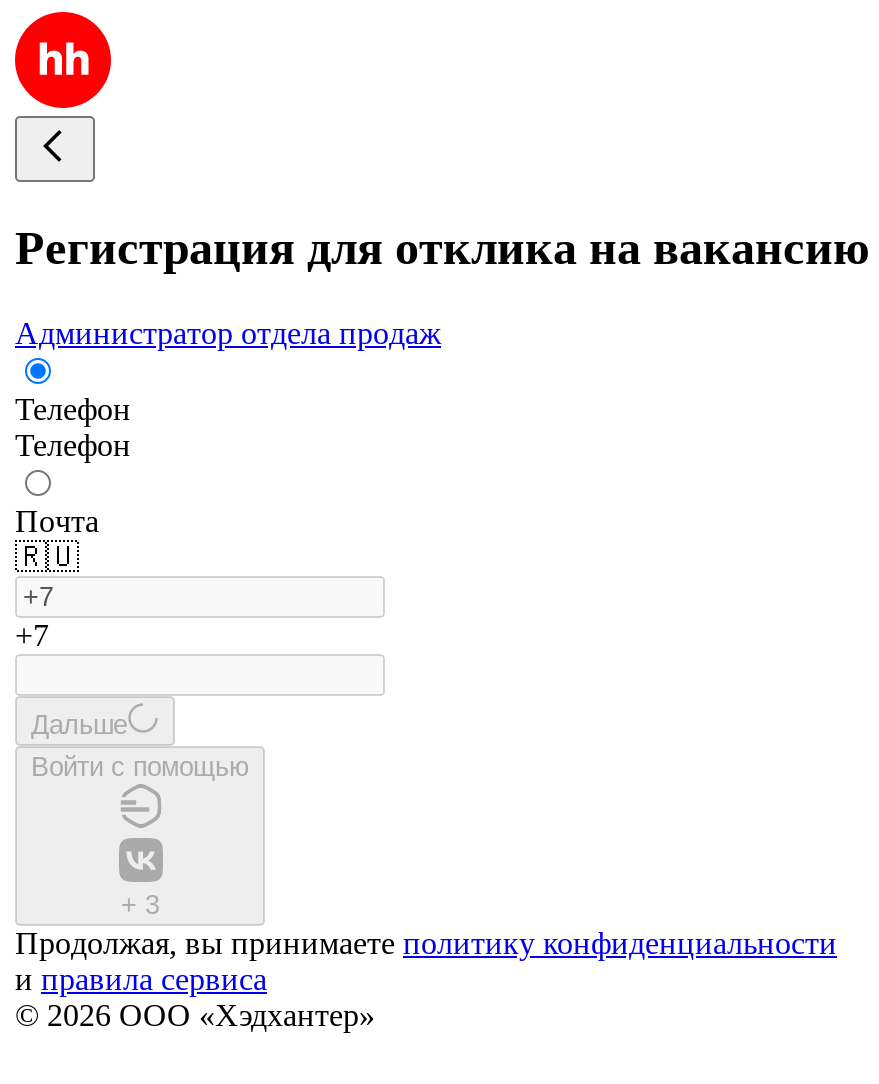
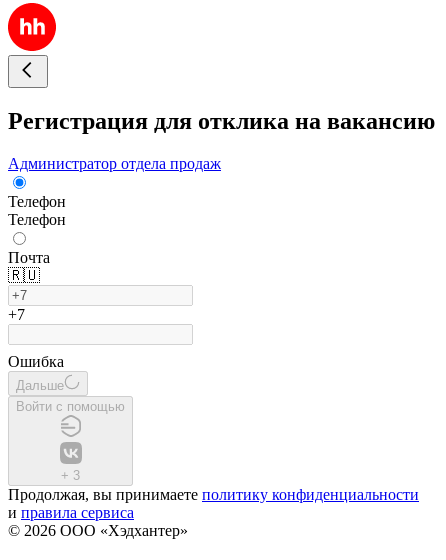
+ Ошибка
